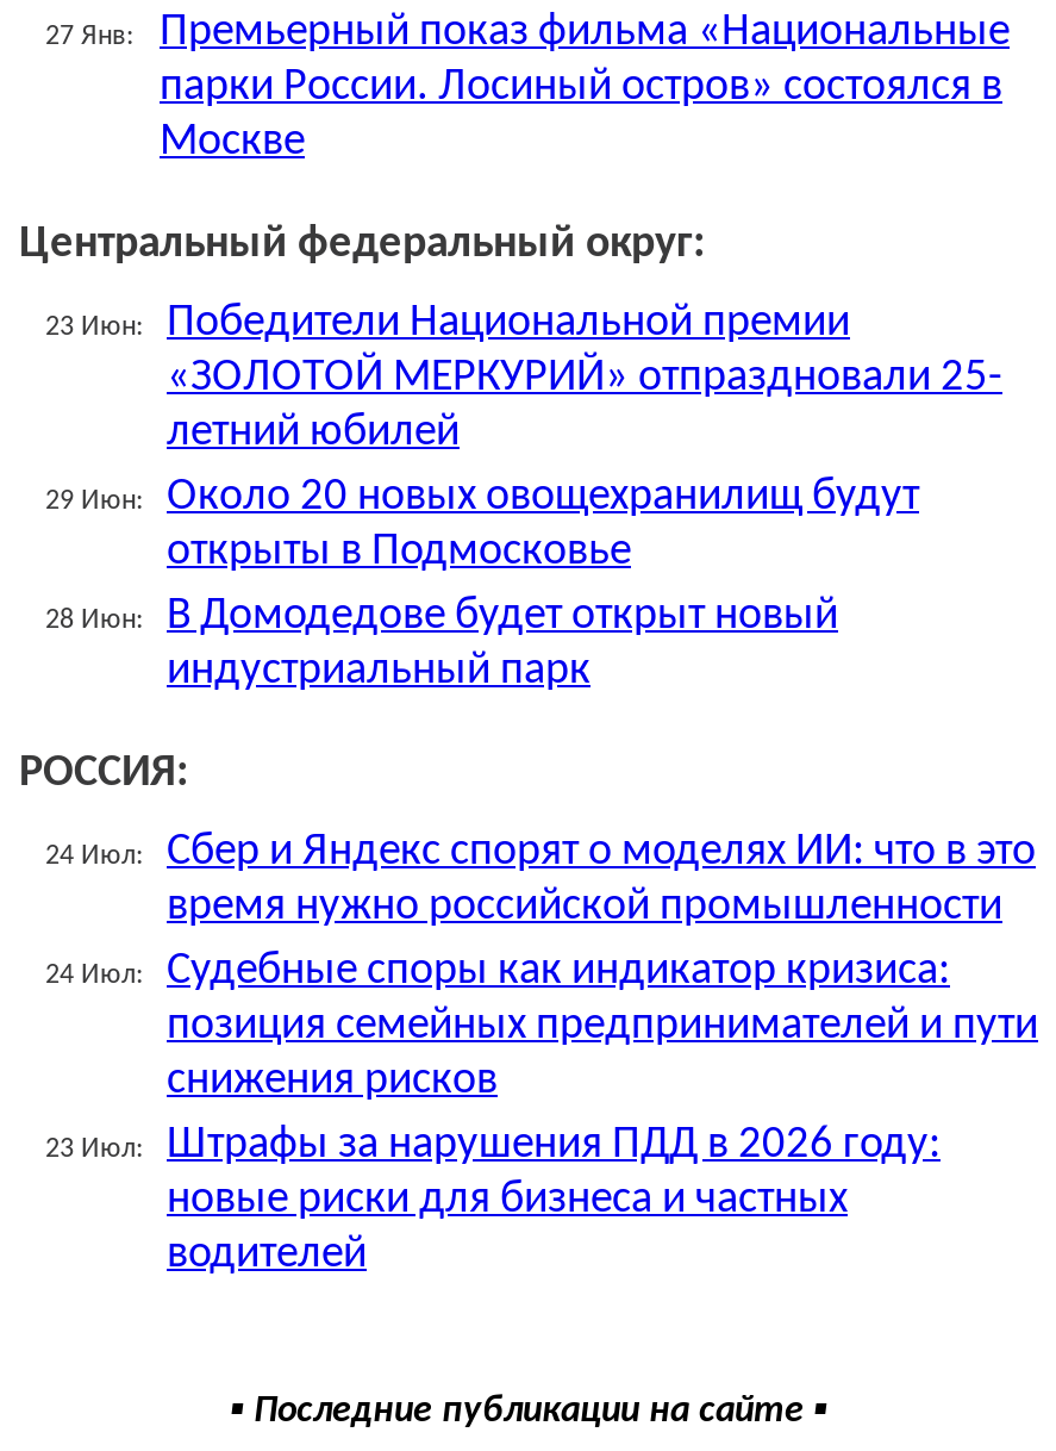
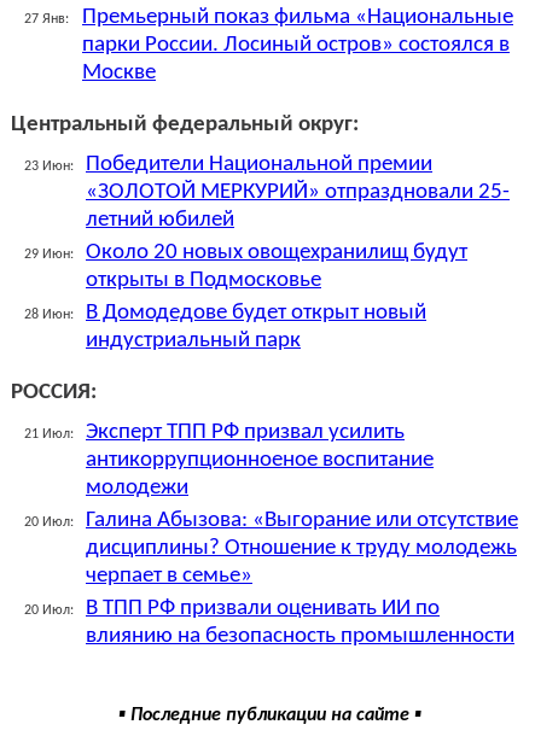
- 24 Июл:
- Сбер и Яндекс спорят о моделях ИИ: что в это
- время нужно российской промышленности
+ 21 Июл:
+ Эксперт ТПП РФ призвал усилить
+ антикоррупционноеное воспитание
+ молодежи

- 24 Июл:
- Судебные споры как индикатор кризиса:
- позиция семейных предпринимателей и пути
- снижения рисков
+ 20 Июл:
+ Галина Абызова: «Выгорание или отсутствие
+ дисциплины? Отношение к труду молодежь
+ черпает в семье»

- 23 Июл:
- Штрафы за нарушения ПДД в 2026 году:
- новые риски для бизнеса и частных
- водителей
+ 20 Июл:
+ В ТПП РФ призвали оценивать ИИ по
+ влиянию на безопасность промышленности
